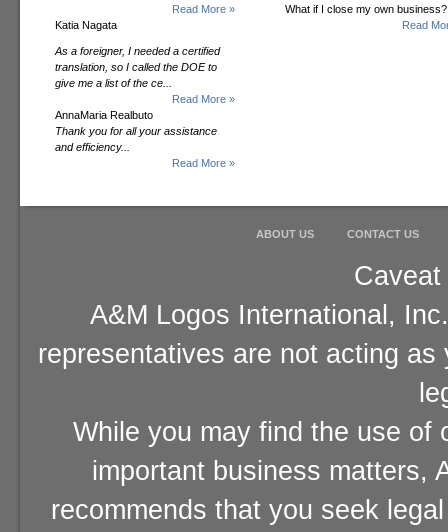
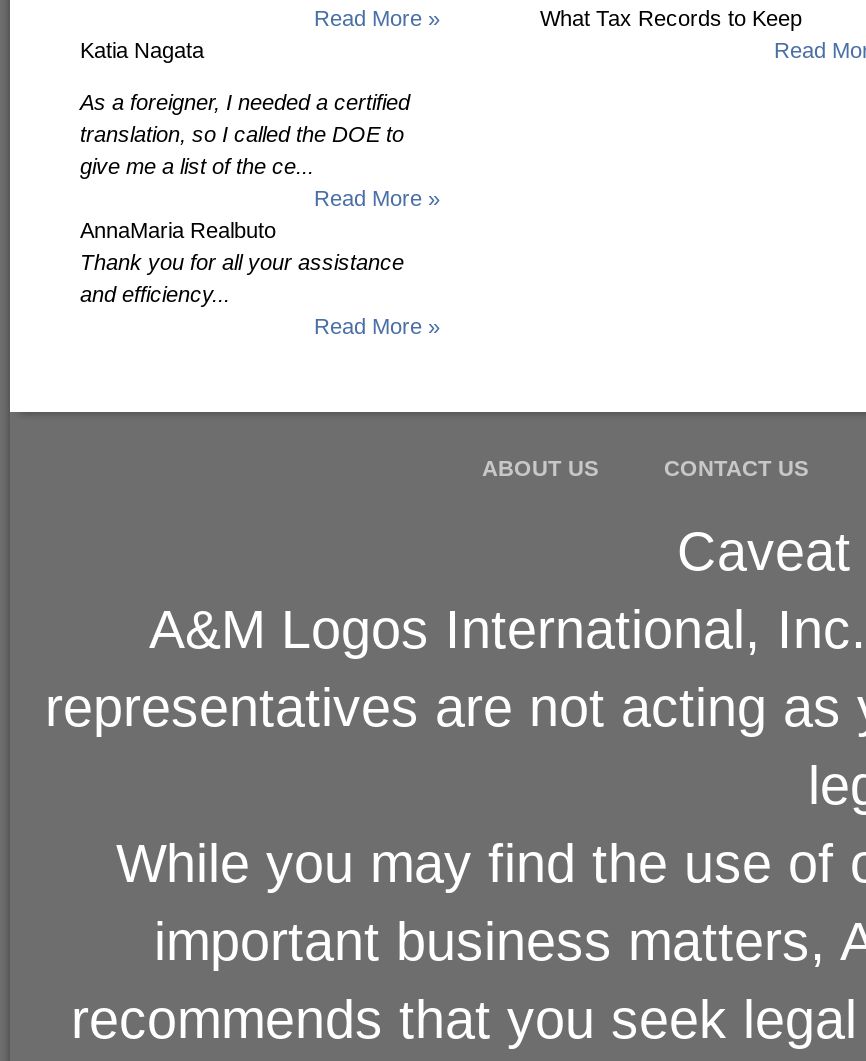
- What if I close my own business?
+ What Tax Records to Keep
